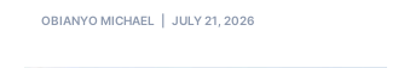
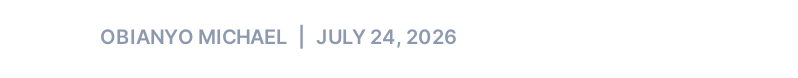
- OBIANYO MICHAEL JULY 21, 2026
+ OBIANYO MICHAEL JULY 24, 2026
